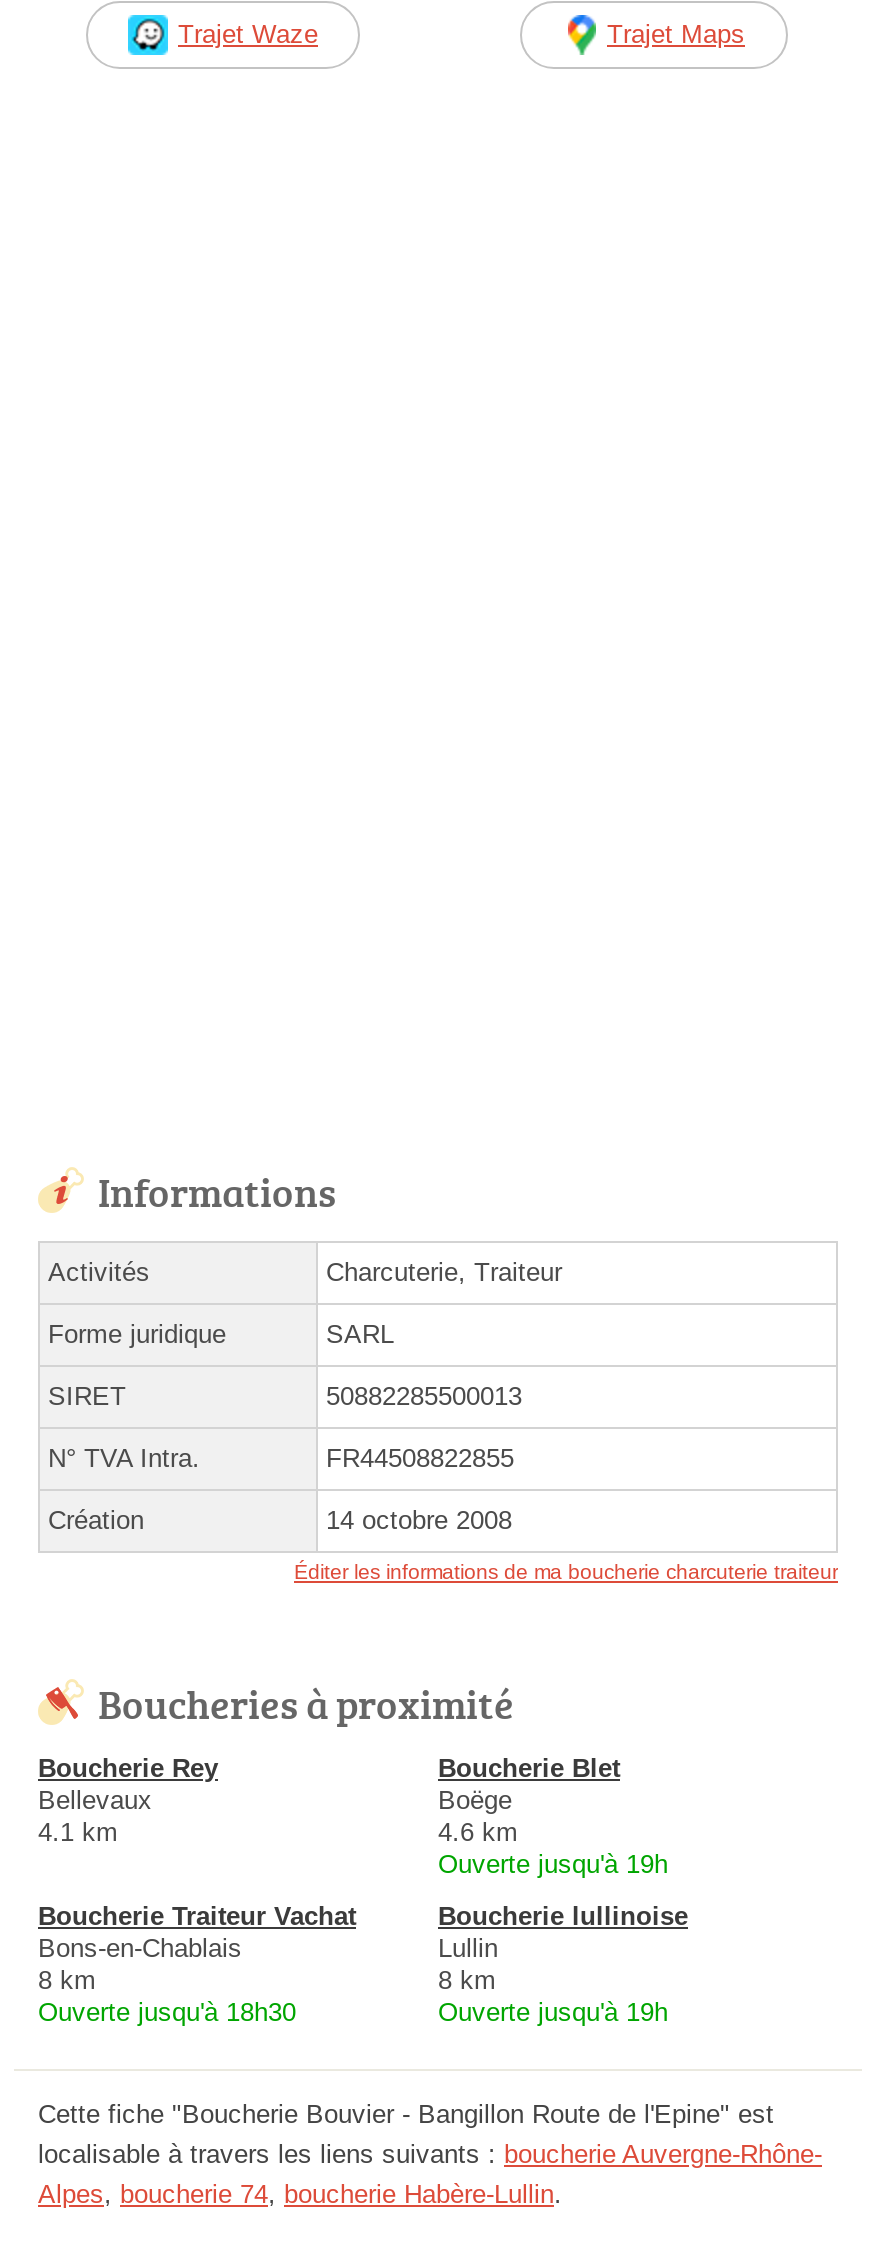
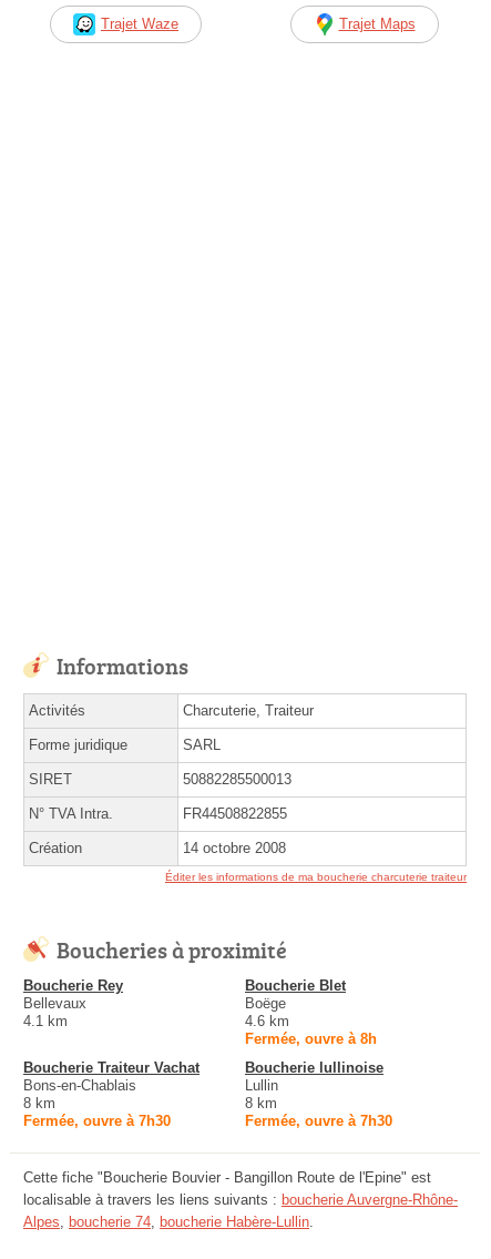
- Ouverte jusqu'à 19h
+ Fermée, ouvre à 8h

- Ouverte jusqu'à 18h30
+ Fermée, ouvre à 7h30

- Ouverte jusqu'à 19h
+ Fermée, ouvre à 7h30
